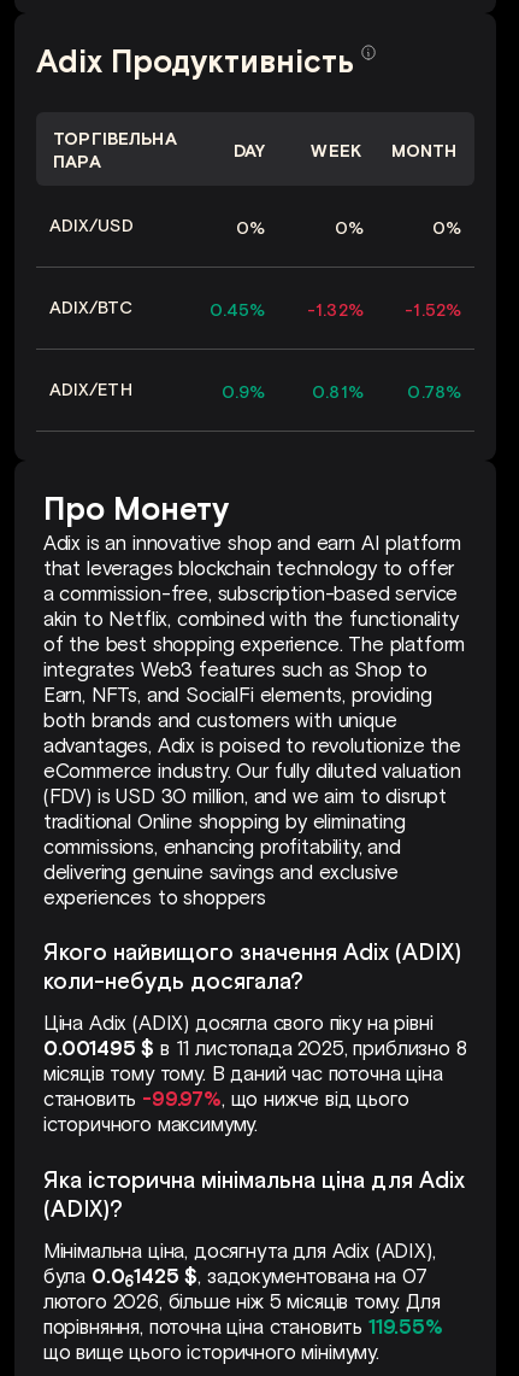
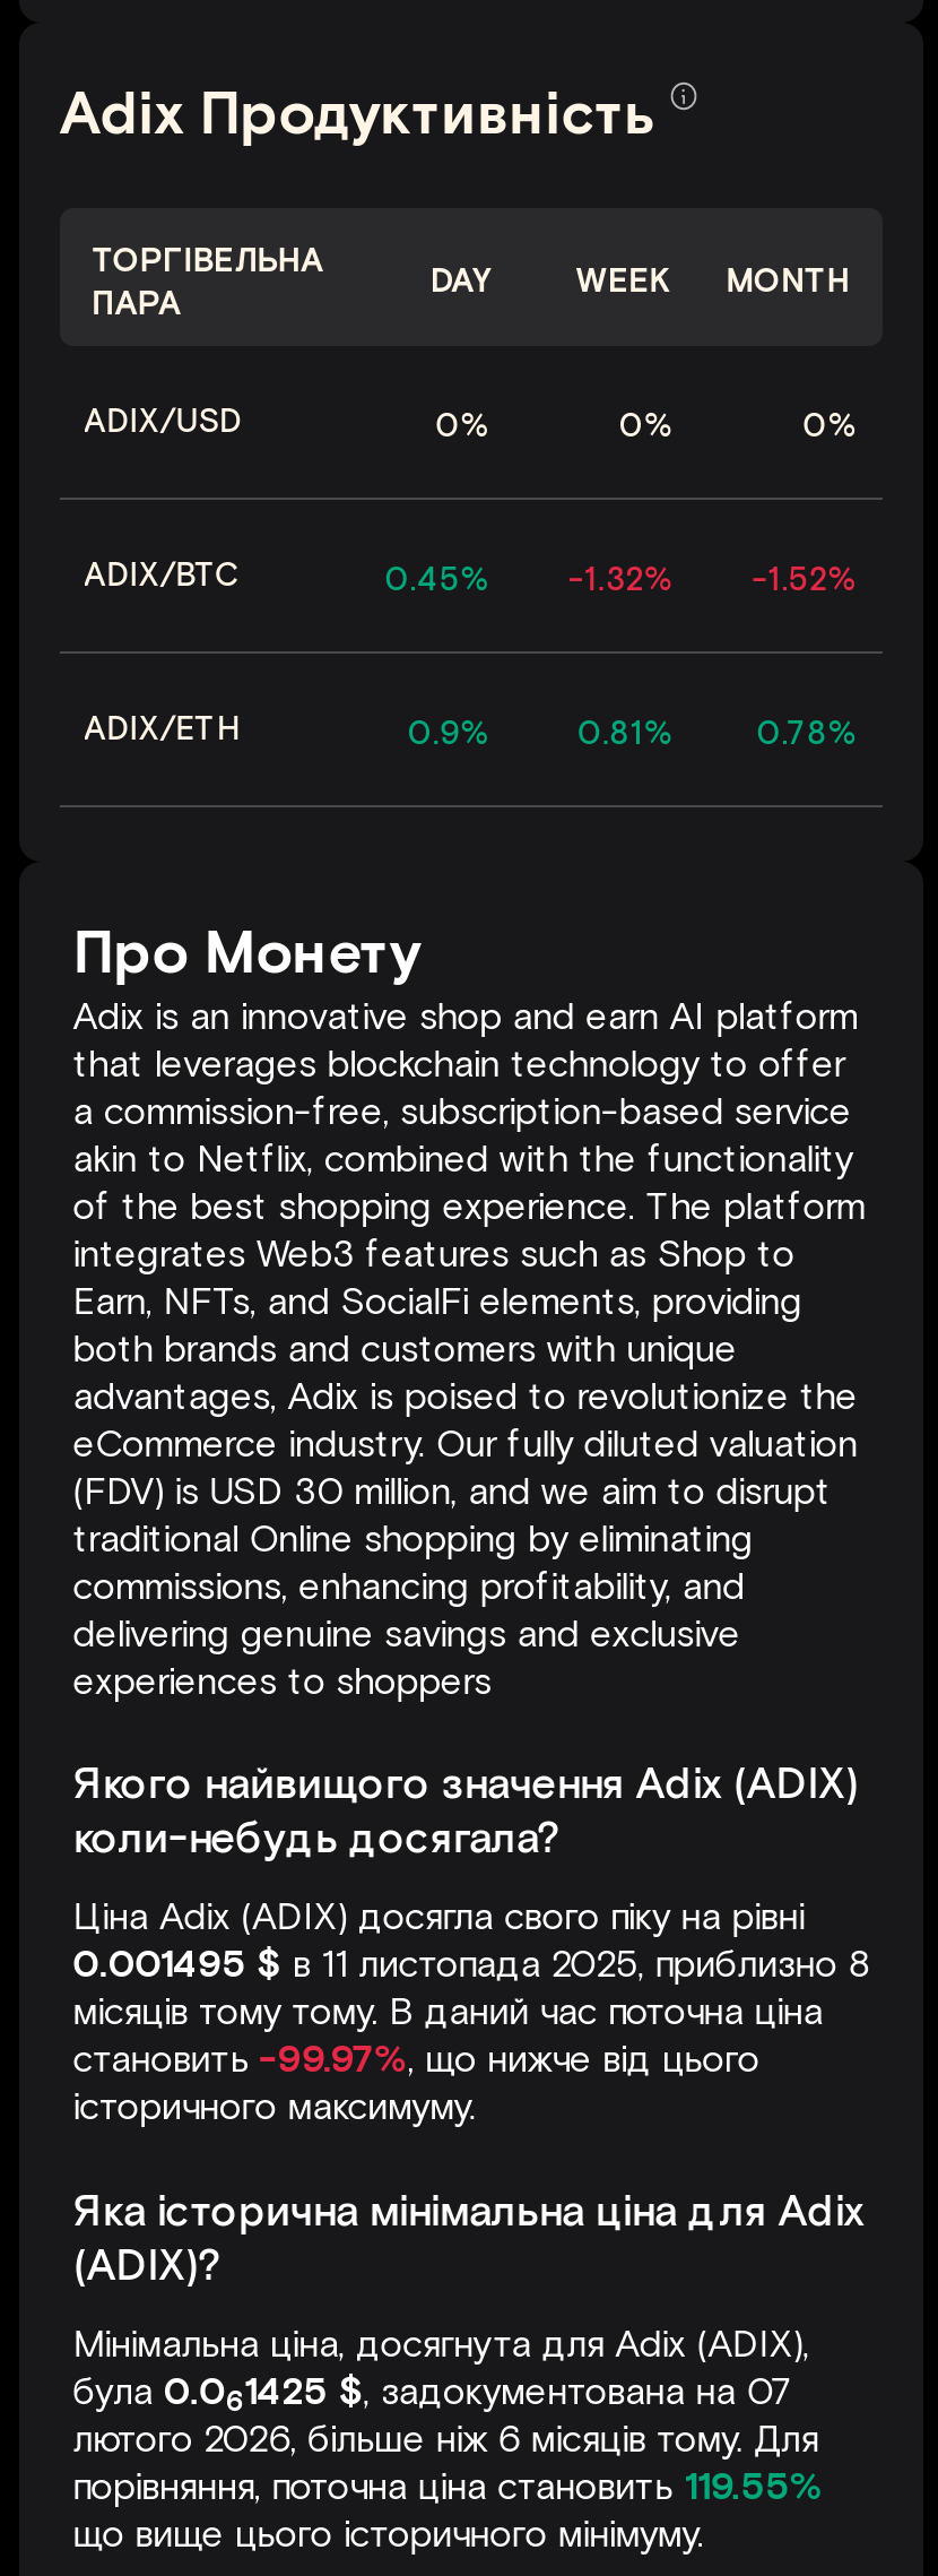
- лютого 2026, більше ніж 5 місяців тому. Для
+ лютого 2026, більше ніж 6 місяців тому. Для
